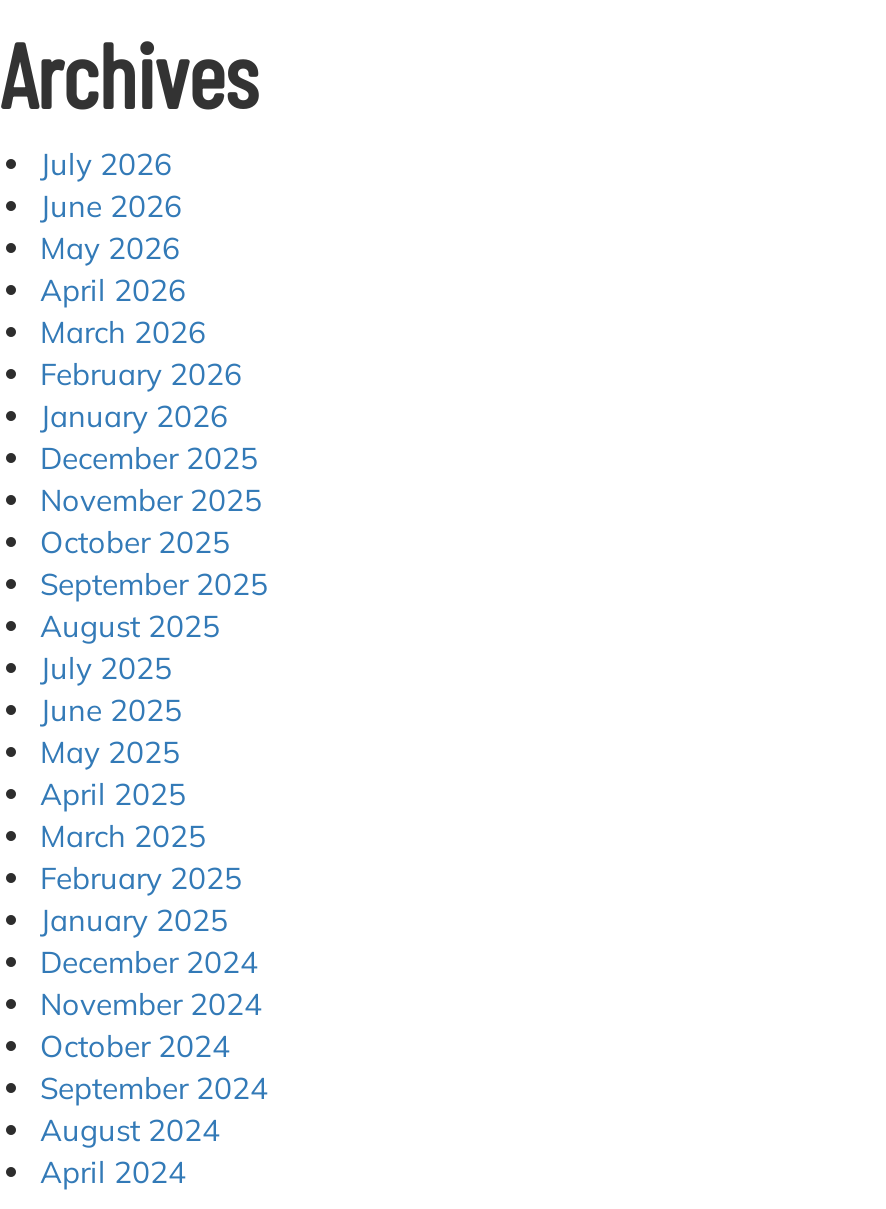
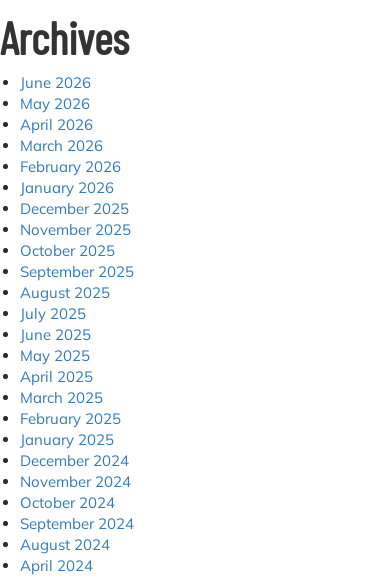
- July 2026
